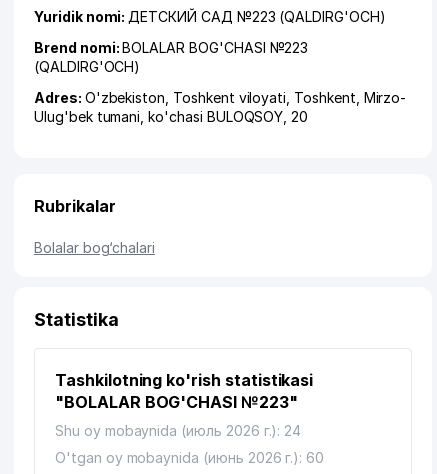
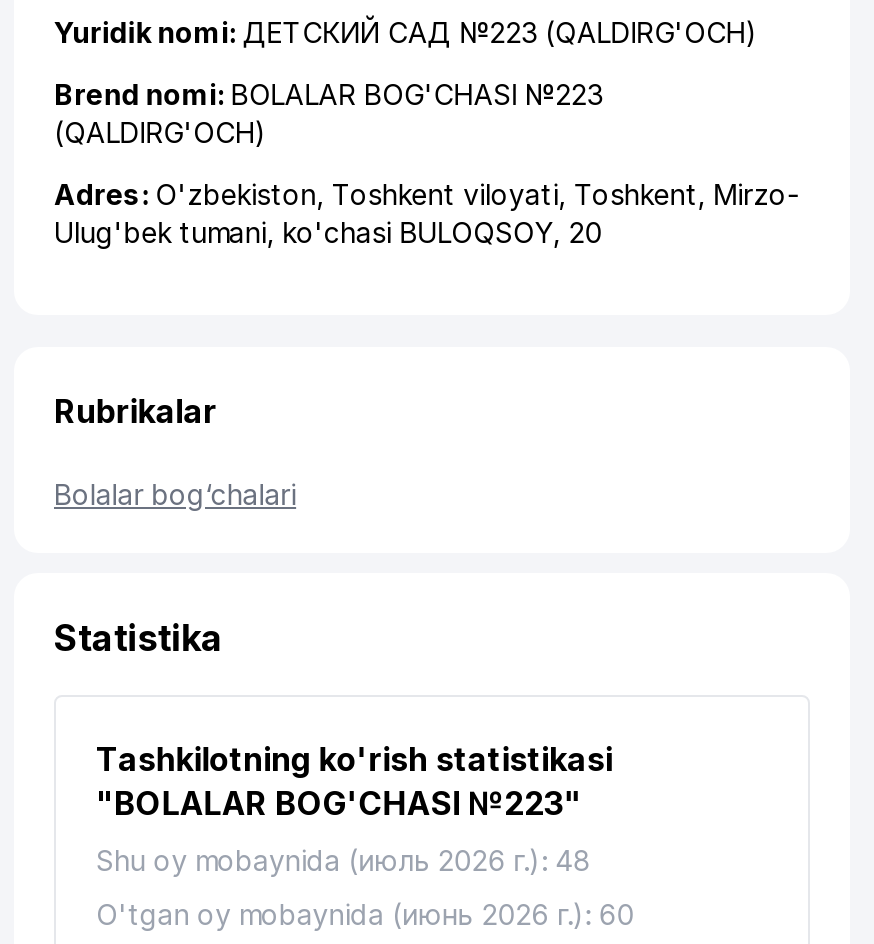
- Shu oy mobaynida (июль 2026 г.): 24
+ Shu oy mobaynida (июль 2026 г.): 48
